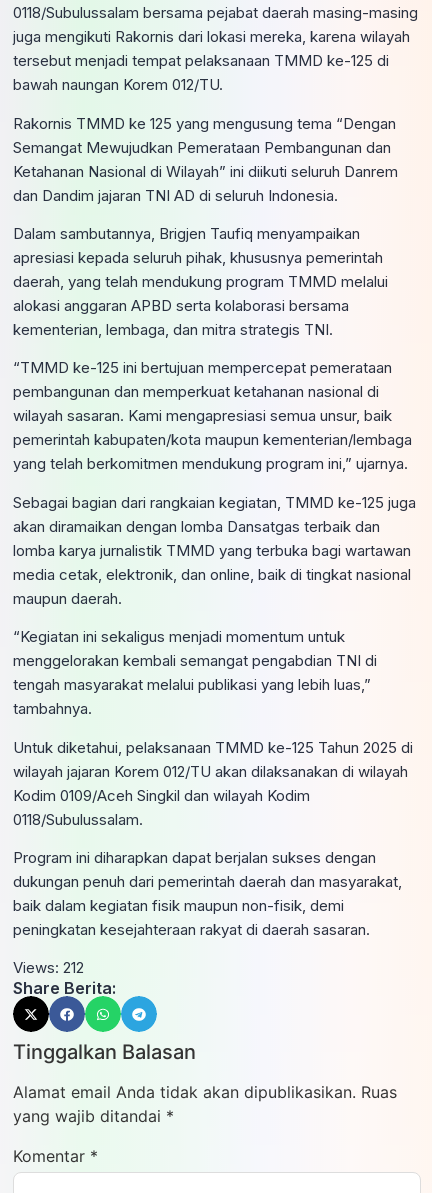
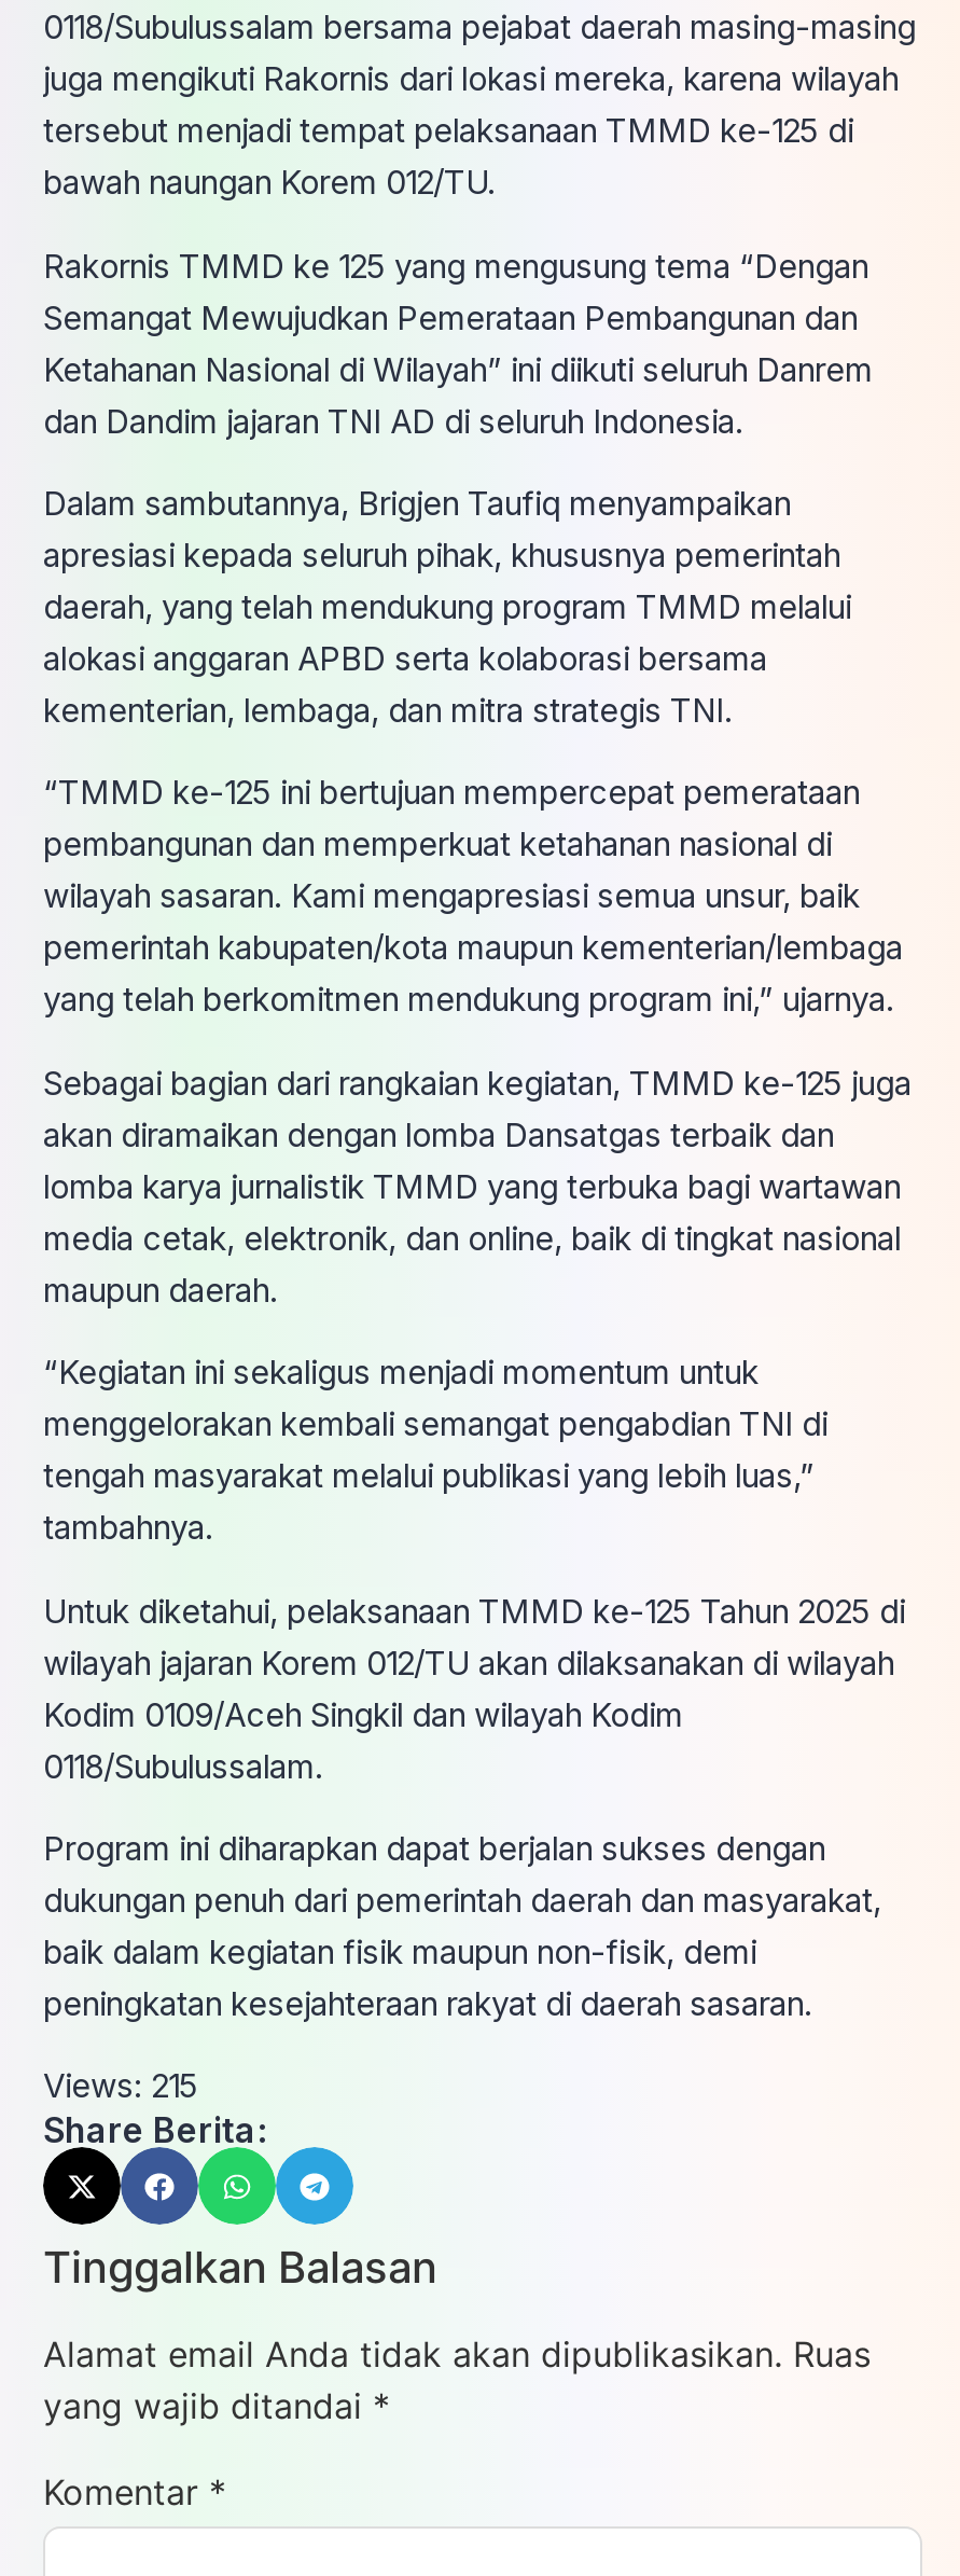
- Views: 212
+ Views: 215
